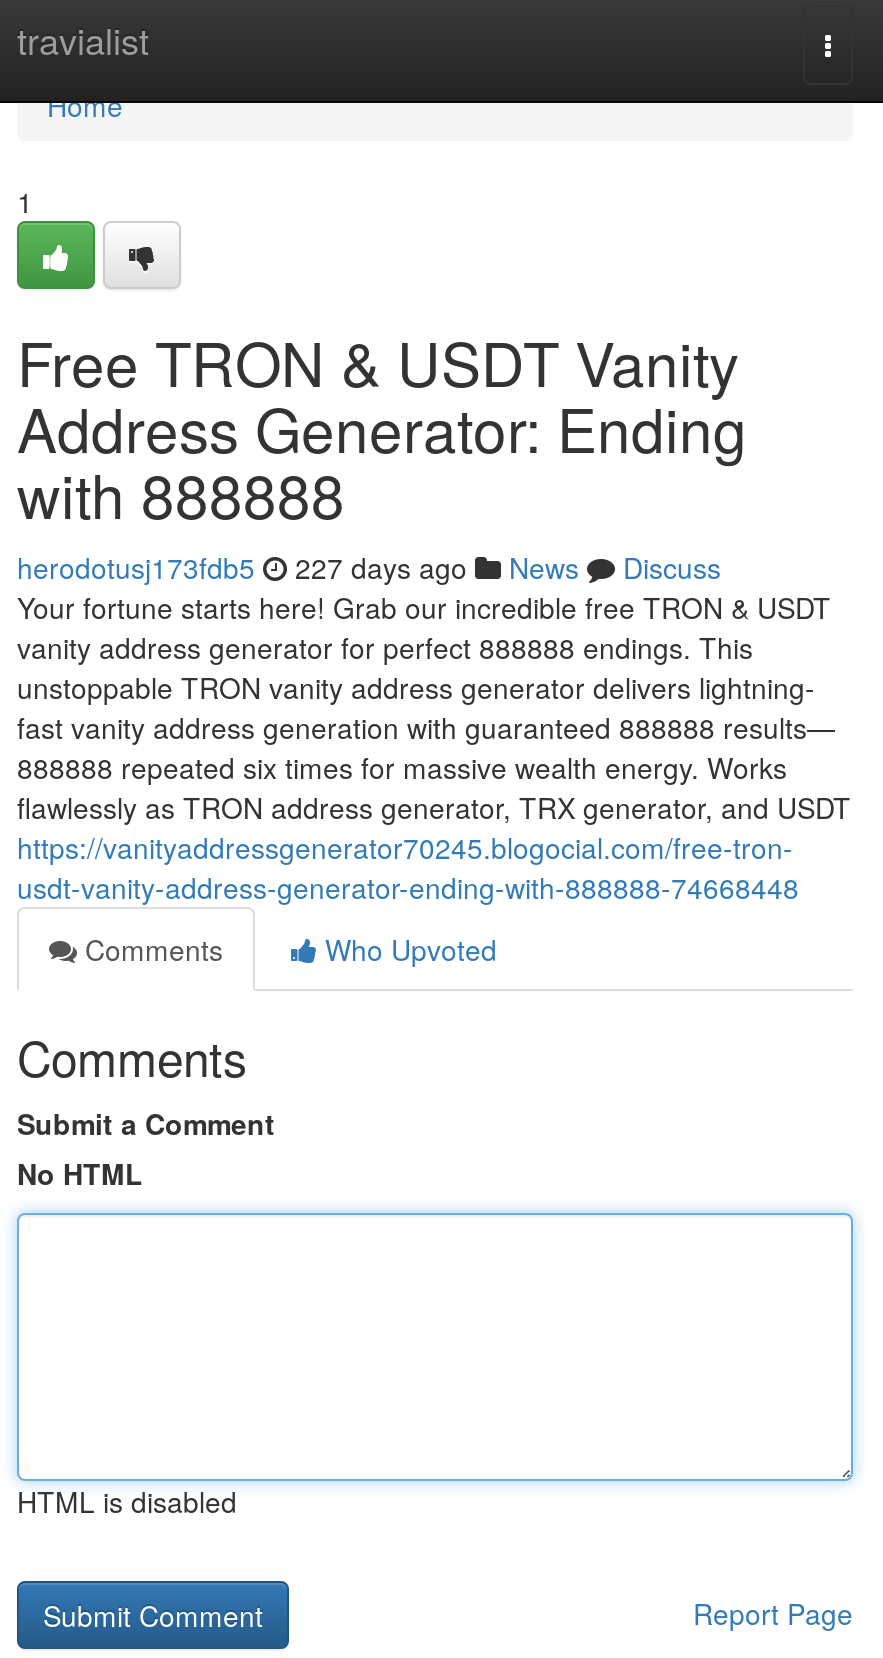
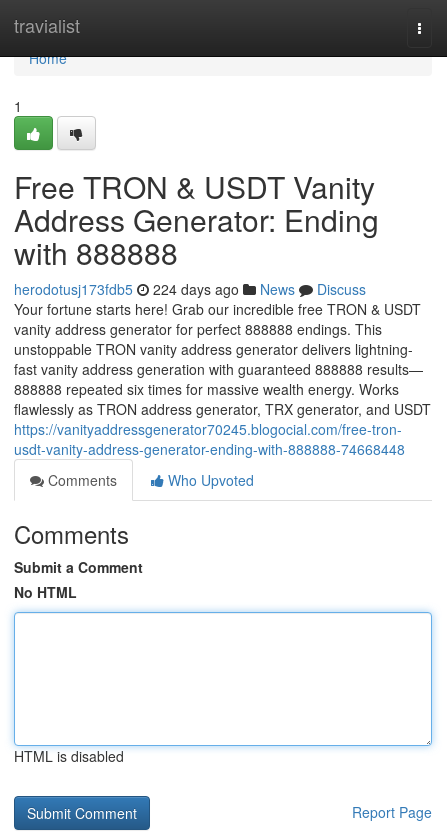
- herodotusj173fdb5 227 days ago News Discuss
+ herodotusj173fdb5 224 days ago News Discuss
